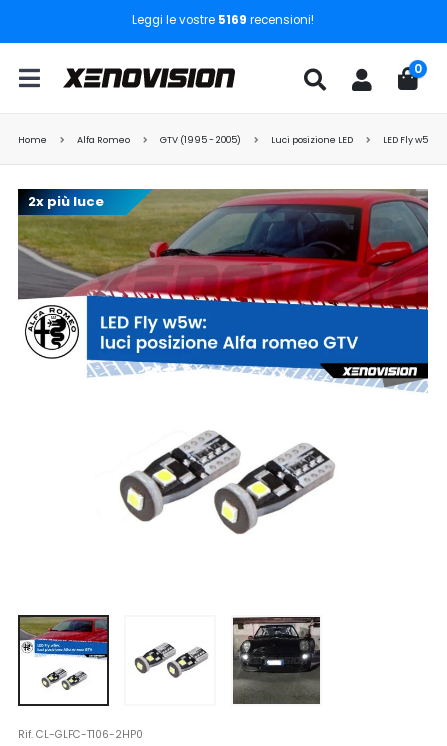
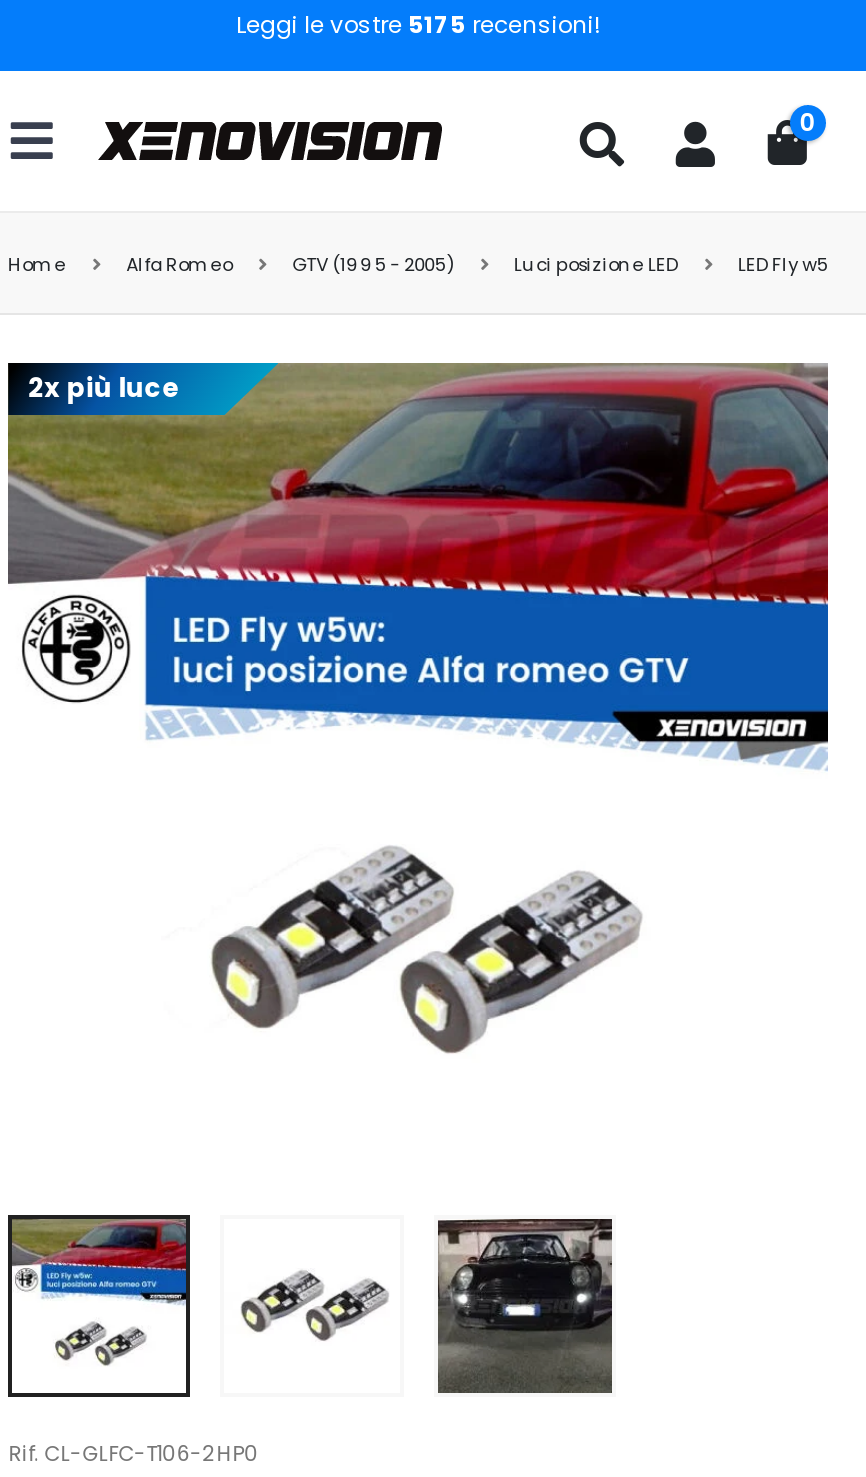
- Leggi le vostre 5169 recensioni!
+ Leggi le vostre 5175 recensioni!
